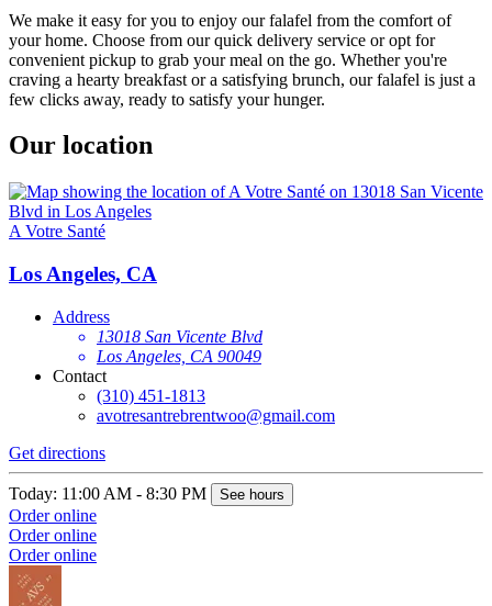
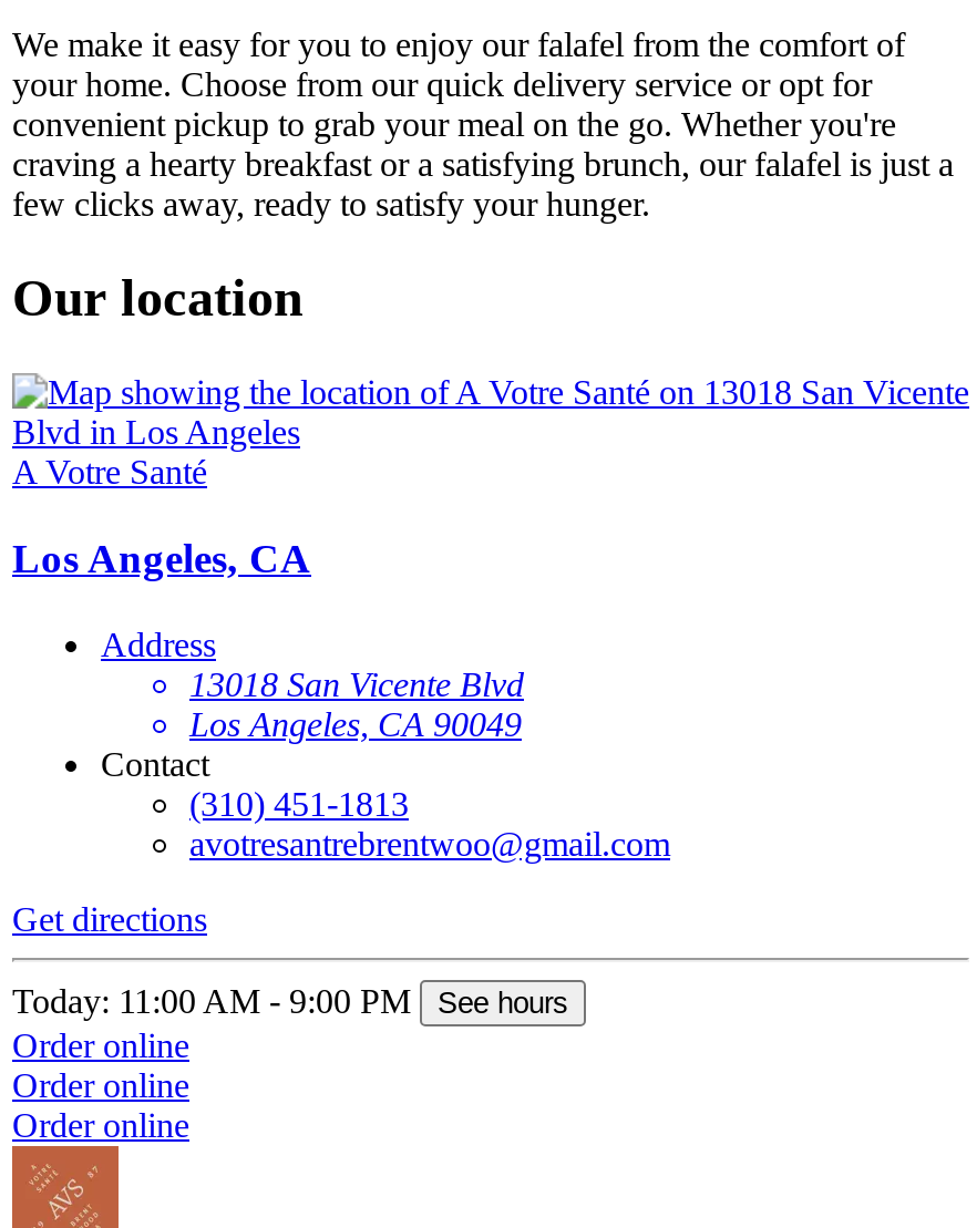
- Today: 11:00 AM - 8:30 PM See hours
+ Today: 11:00 AM - 9:00 PM See hours
